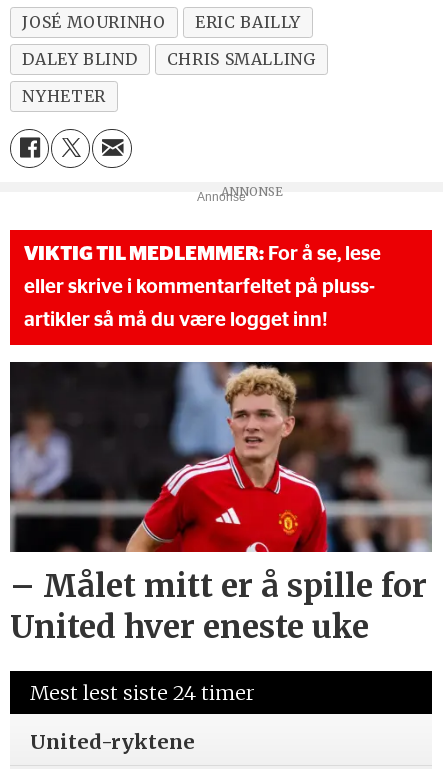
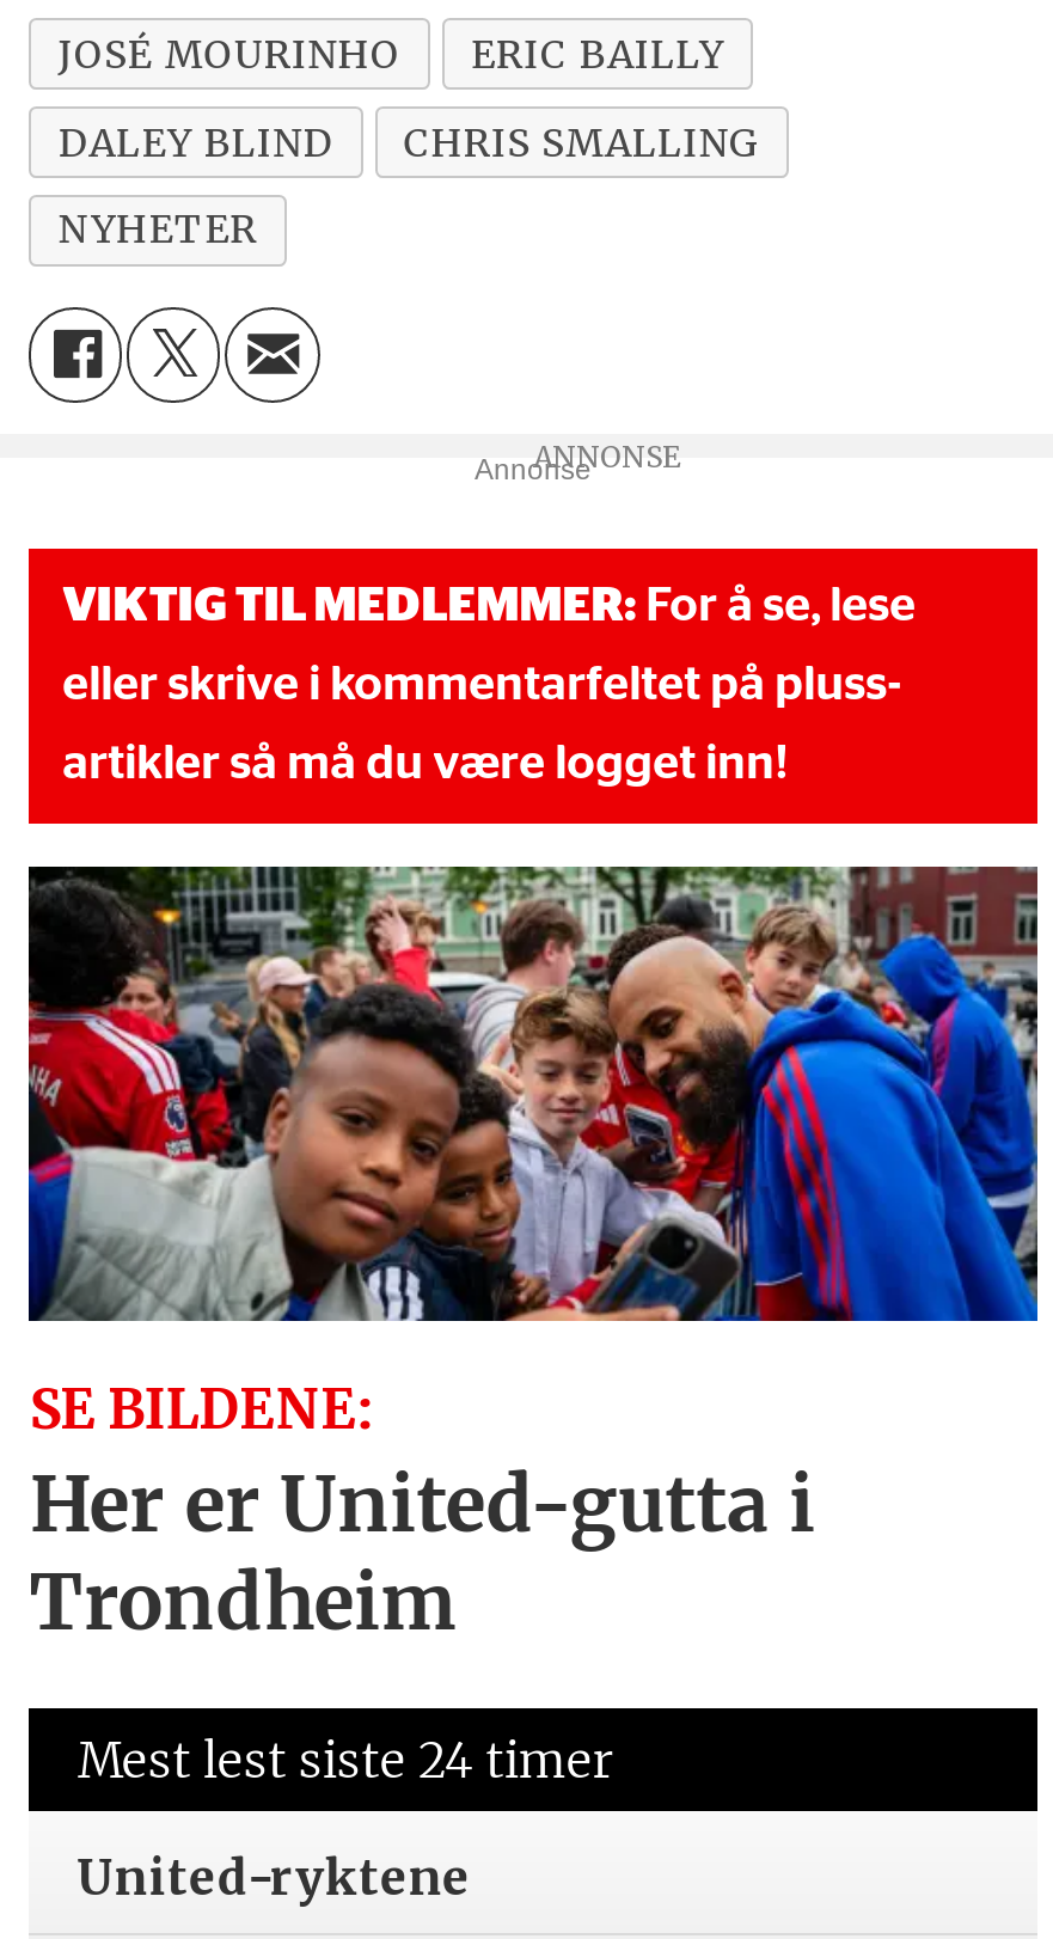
- [image]
- – Målet mitt er å spille for
- United hver eneste uke
+ [image]
+ SE BILDENE:
+ Her er United-gutta i
+ Trondheim
